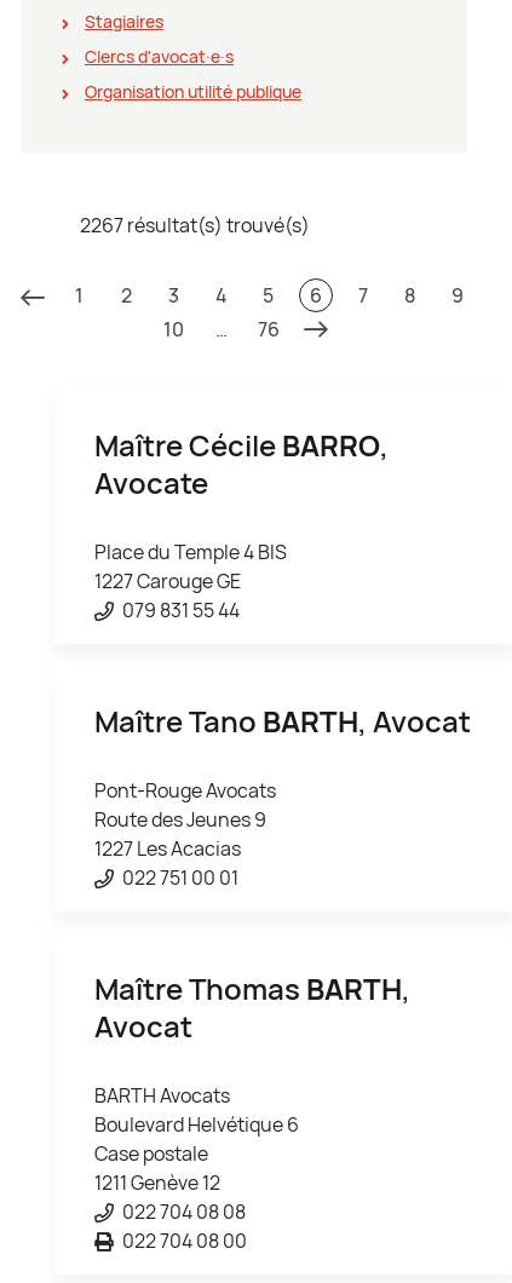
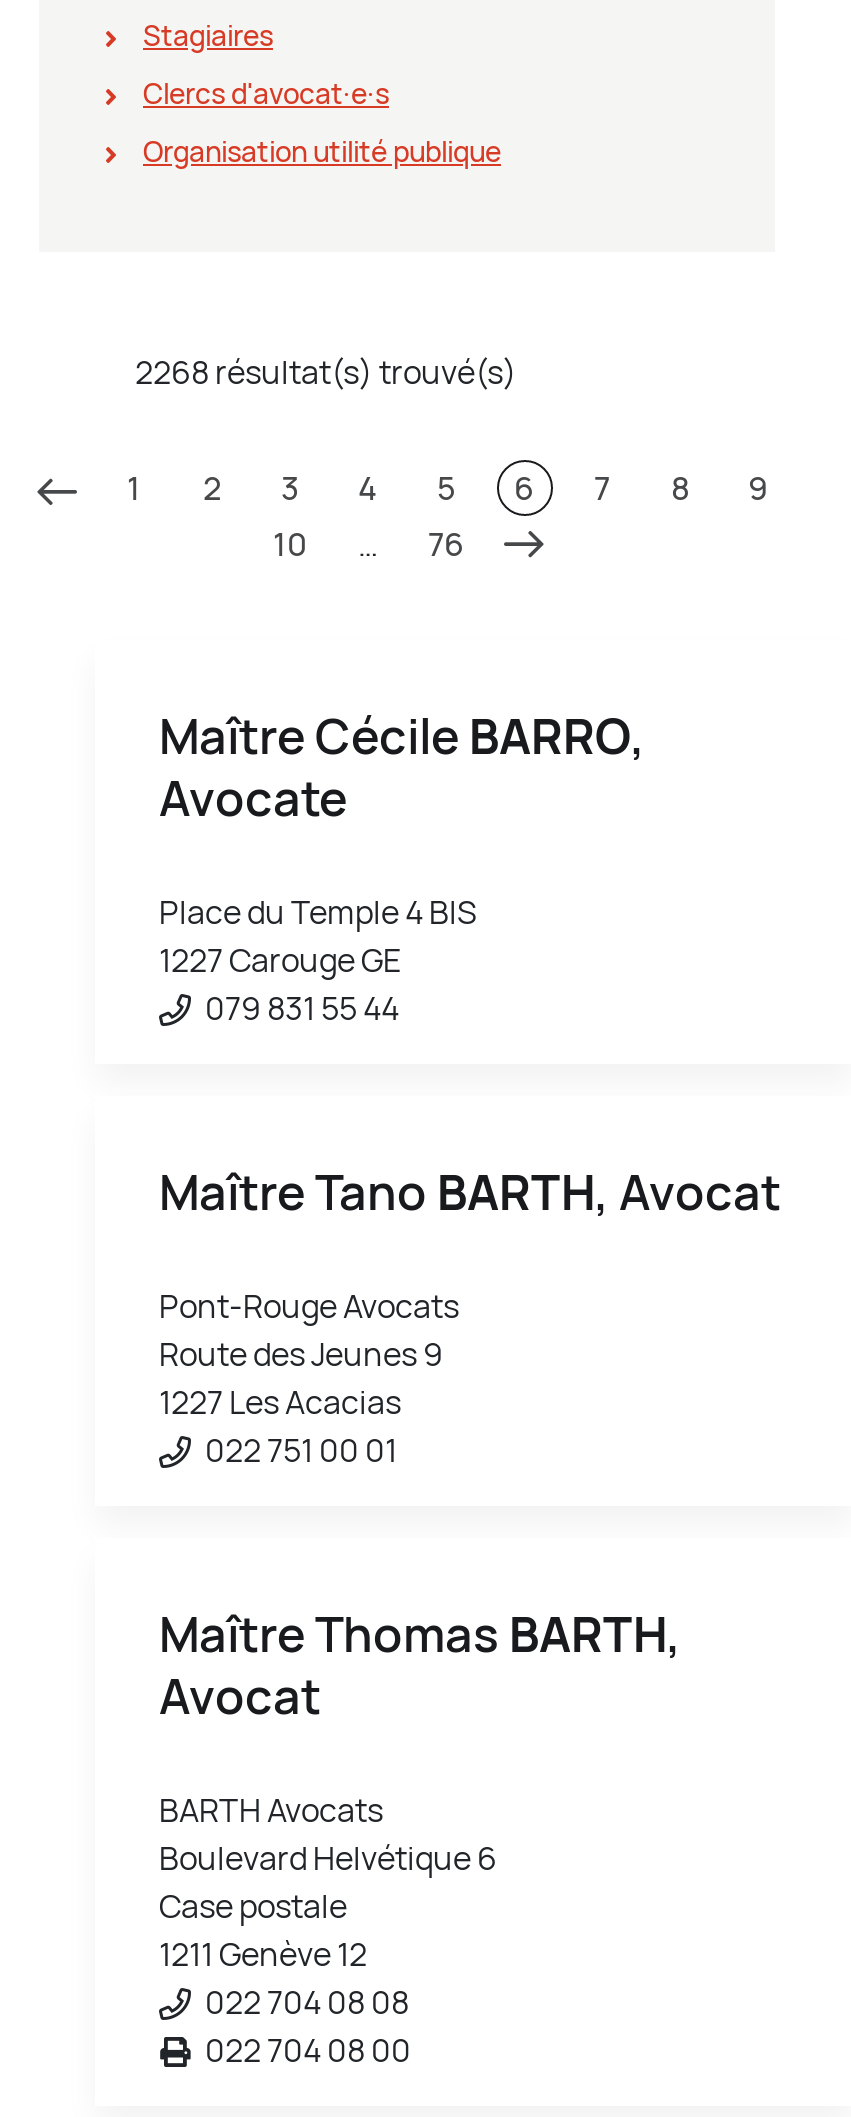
- 2267 résultat(s) trouvé(s)
+ 2268 résultat(s) trouvé(s)
